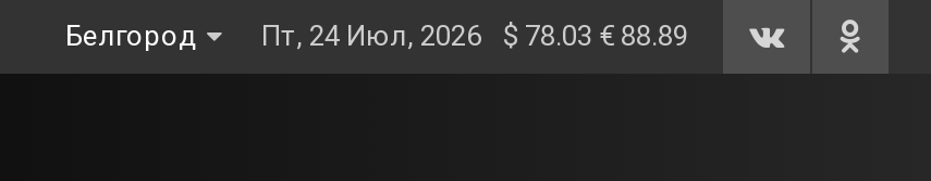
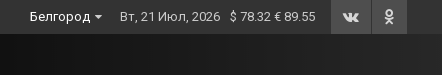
- Пт, 24 Июл, 2026
+ Вт, 21 Июл, 2026

- $ 78.03 € 88.89
+ $ 78.32 € 89.55
